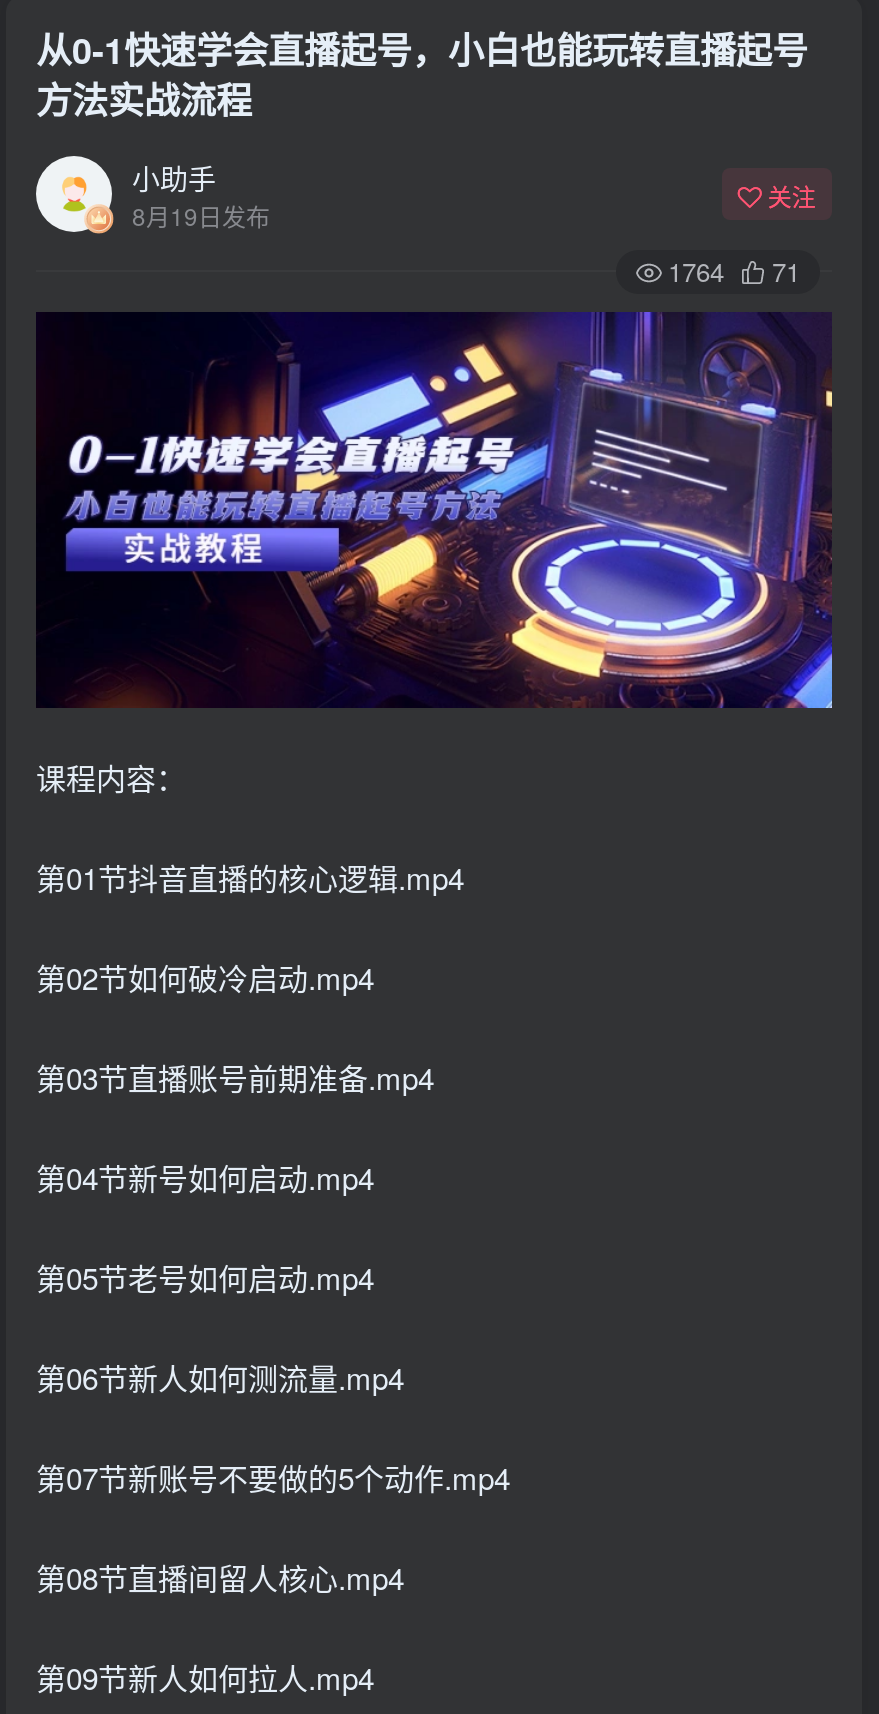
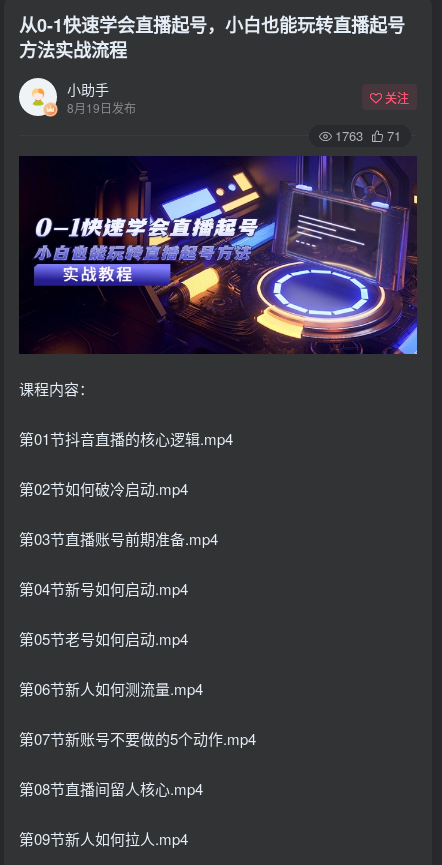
- 1764 71
+ 1763 71
